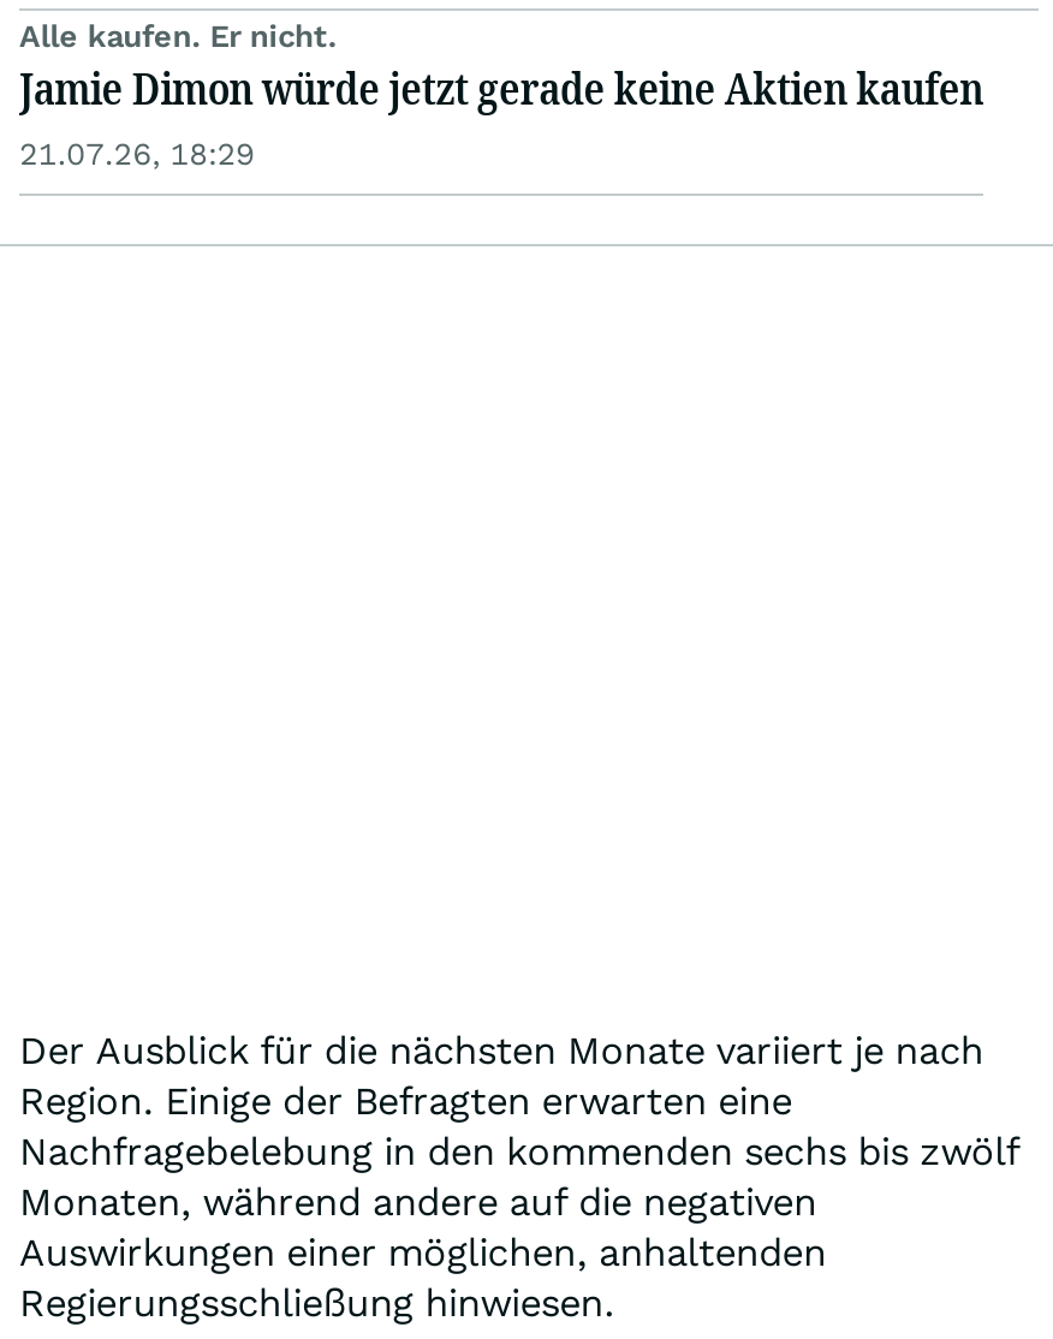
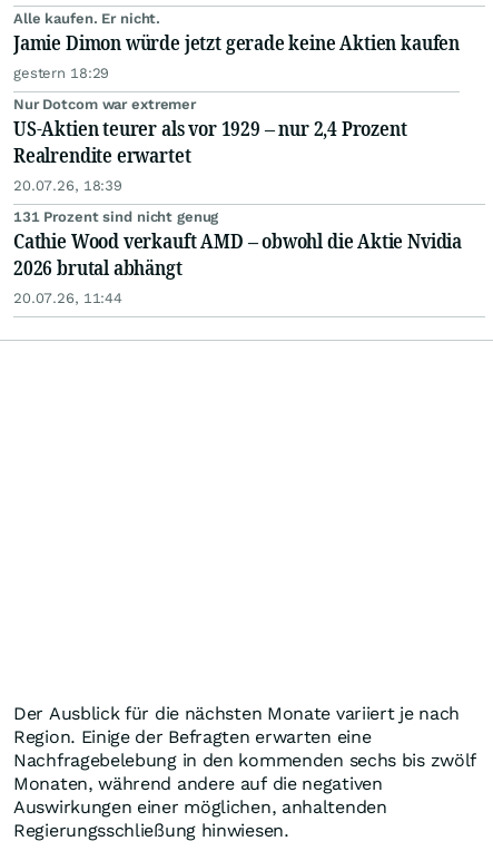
- 21.07.26, 18:29
+ gestern 18:29
+ Nur Dotcom war extremer
+ US-Aktien teurer als vor 1929 – nur 2,4 Prozent
+ Realrendite erwartet
+ 20.07.26, 18:39
+ 131 Prozent sind nicht genug
+ Cathie Wood verkauft AMD – obwohl die Aktie Nvidia
+ 2026 brutal abhängt
+ 20.07.26, 11:44
